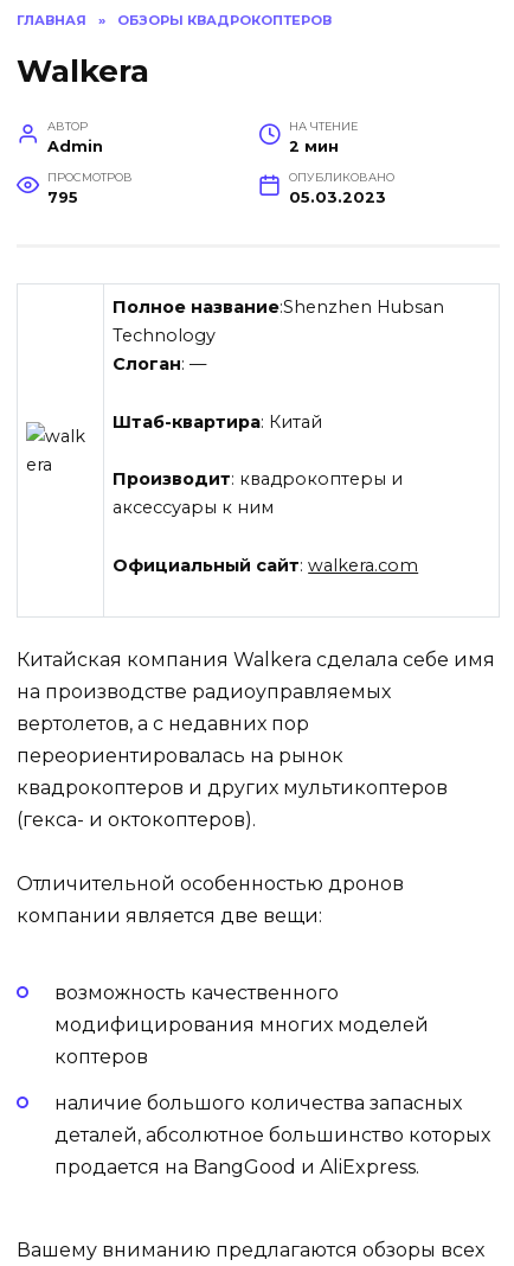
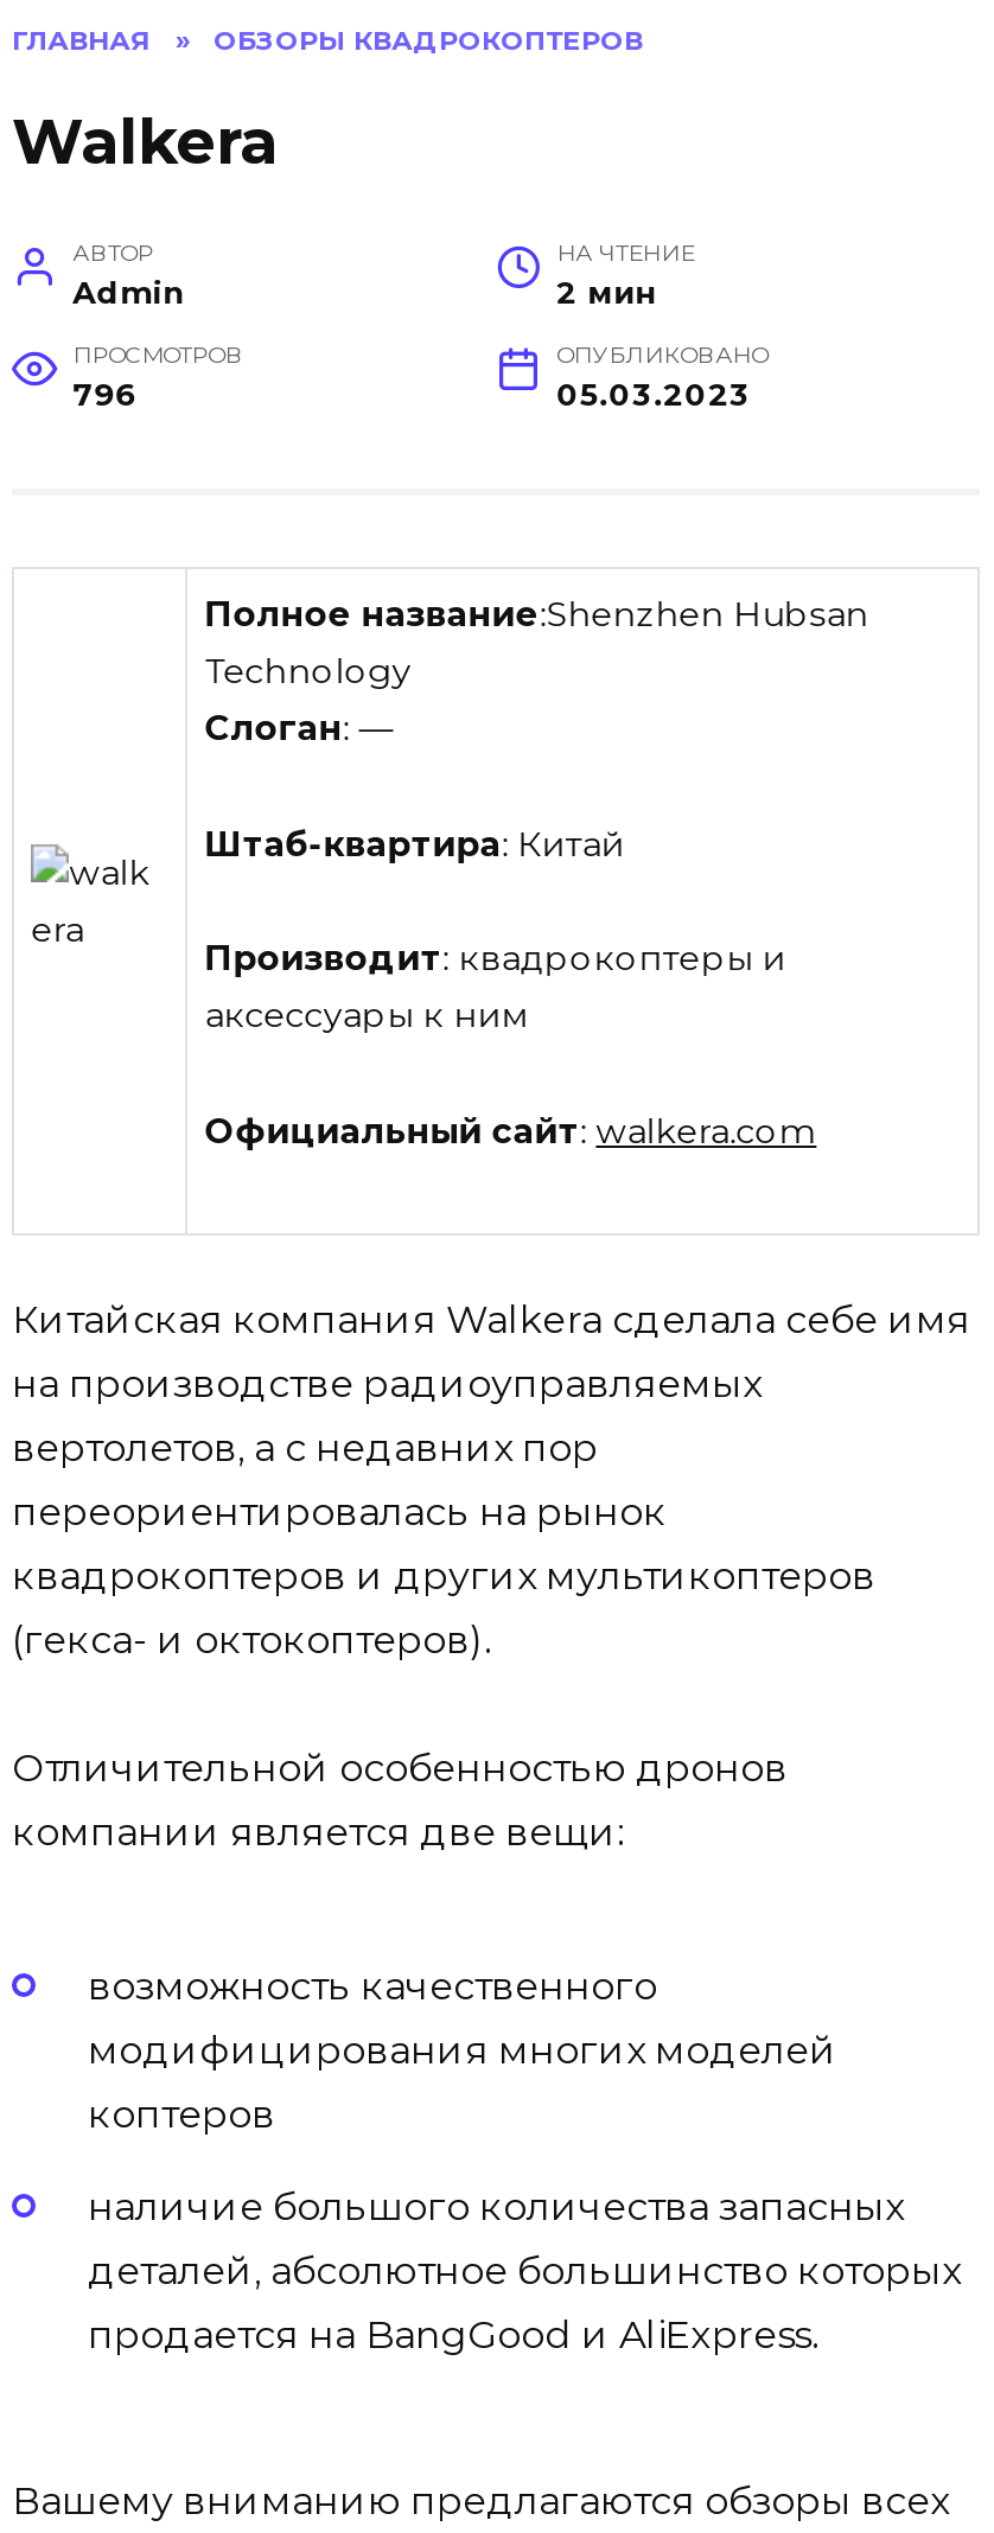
- 795
+ 796
